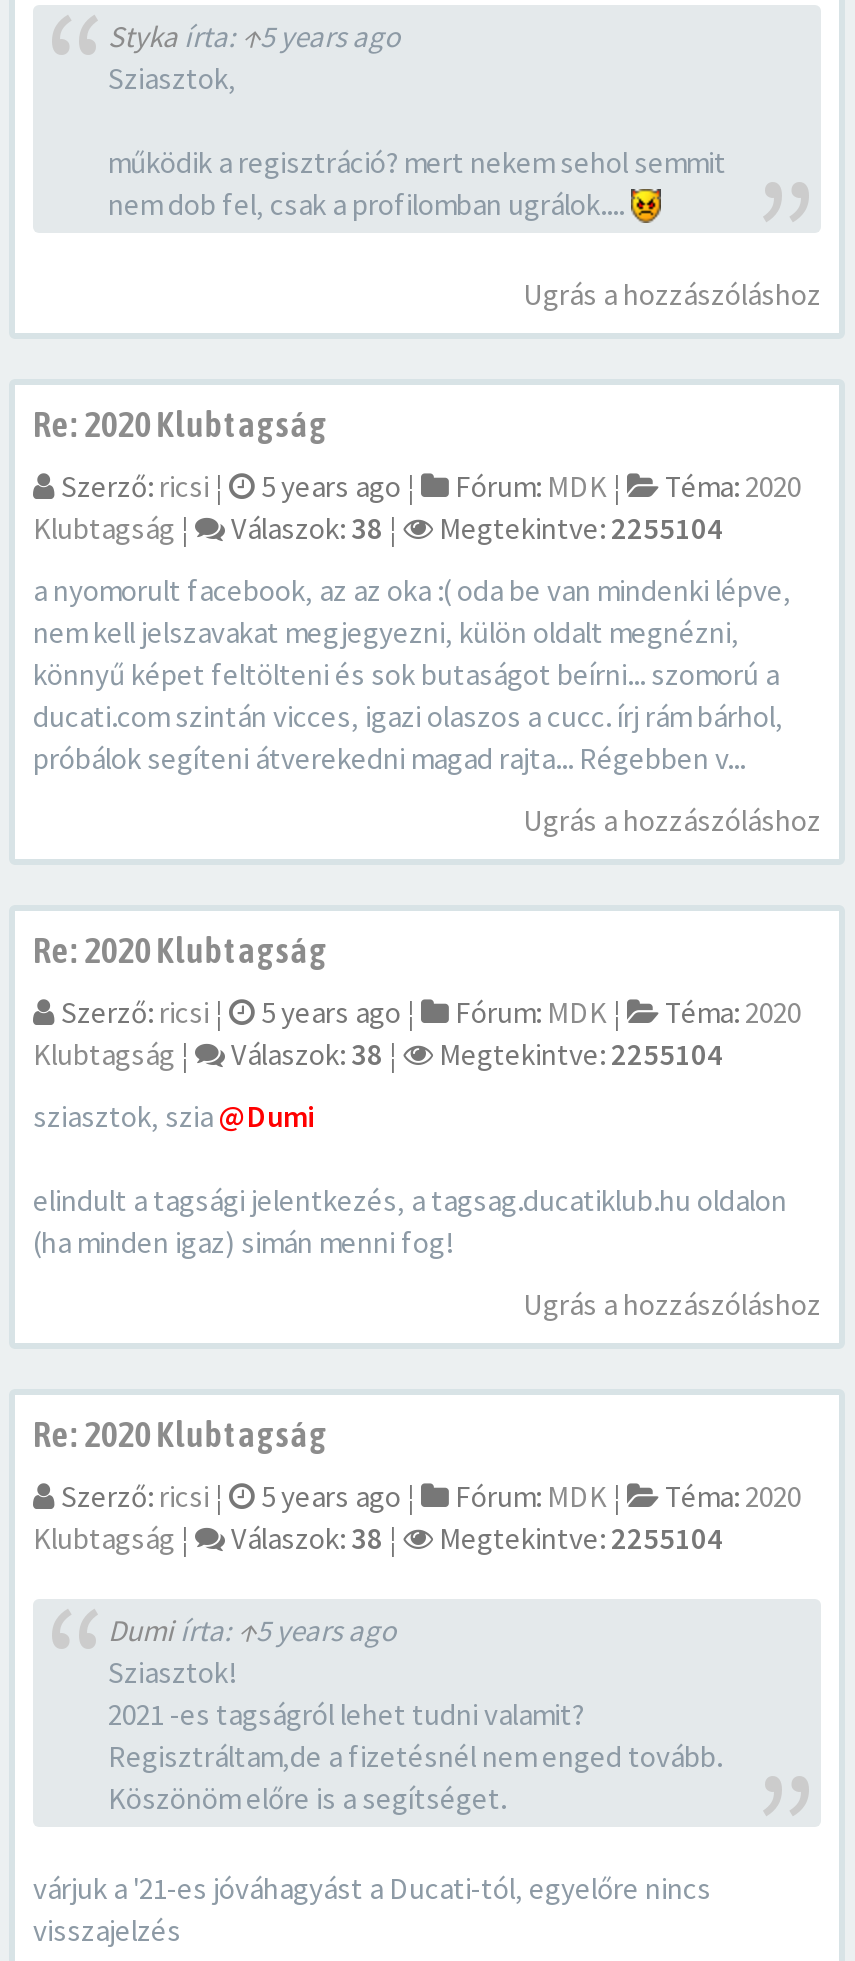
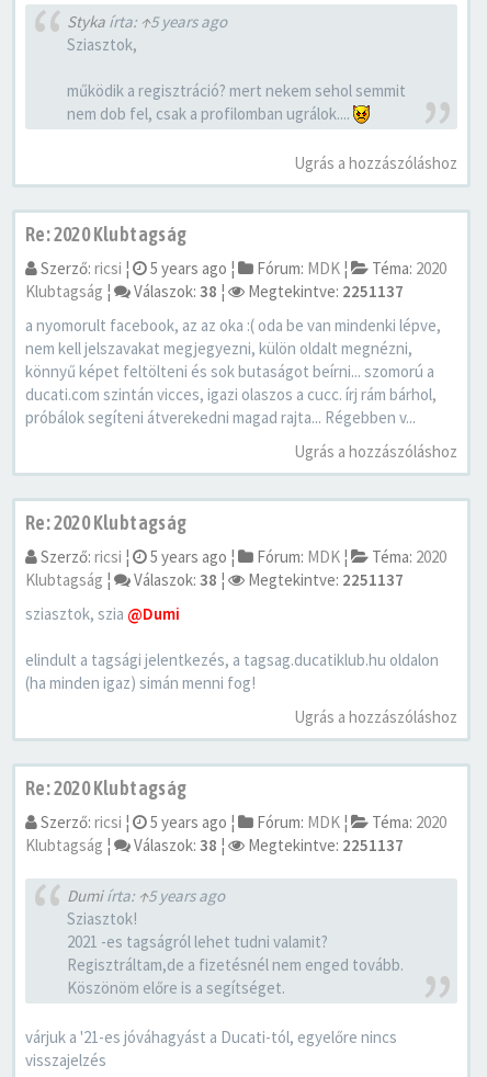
- Klubtagság ¦ Válaszok: 38 ¦ Megtekintve: 2255104
+ Klubtagság ¦ Válaszok: 38 ¦ Megtekintve: 2251137

- Klubtagság ¦ Válaszok: 38 ¦ Megtekintve: 2255104
+ Klubtagság ¦ Válaszok: 38 ¦ Megtekintve: 2251137

- Klubtagság ¦ Válaszok: 38 ¦ Megtekintve: 2255104
+ Klubtagság ¦ Válaszok: 38 ¦ Megtekintve: 2251137
